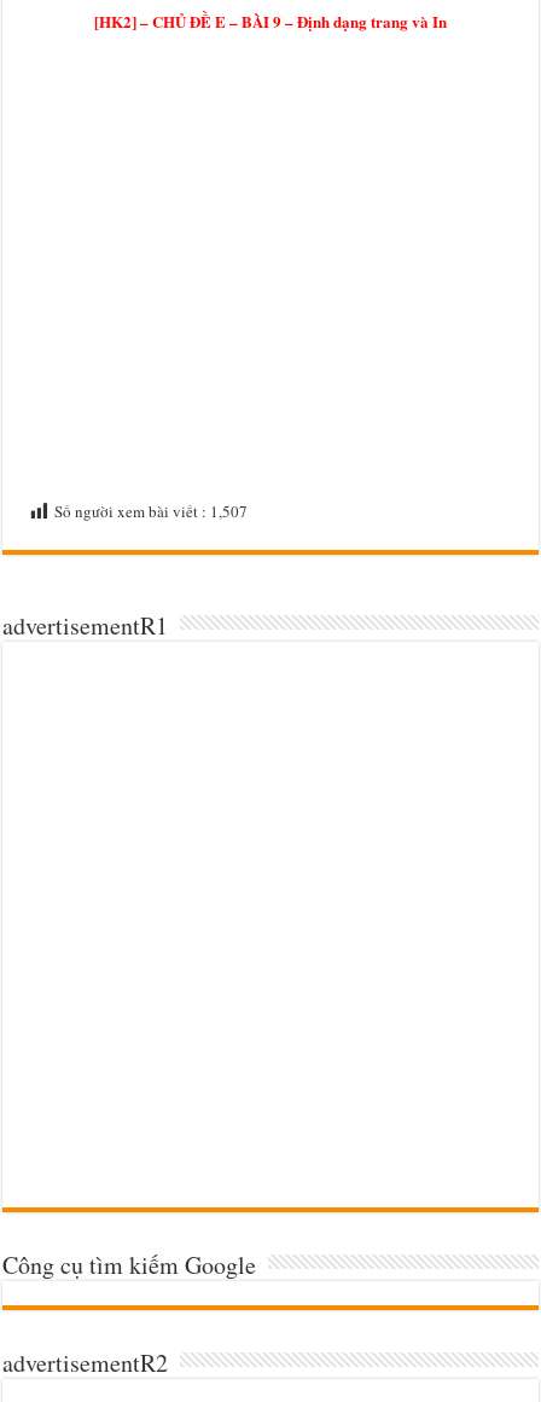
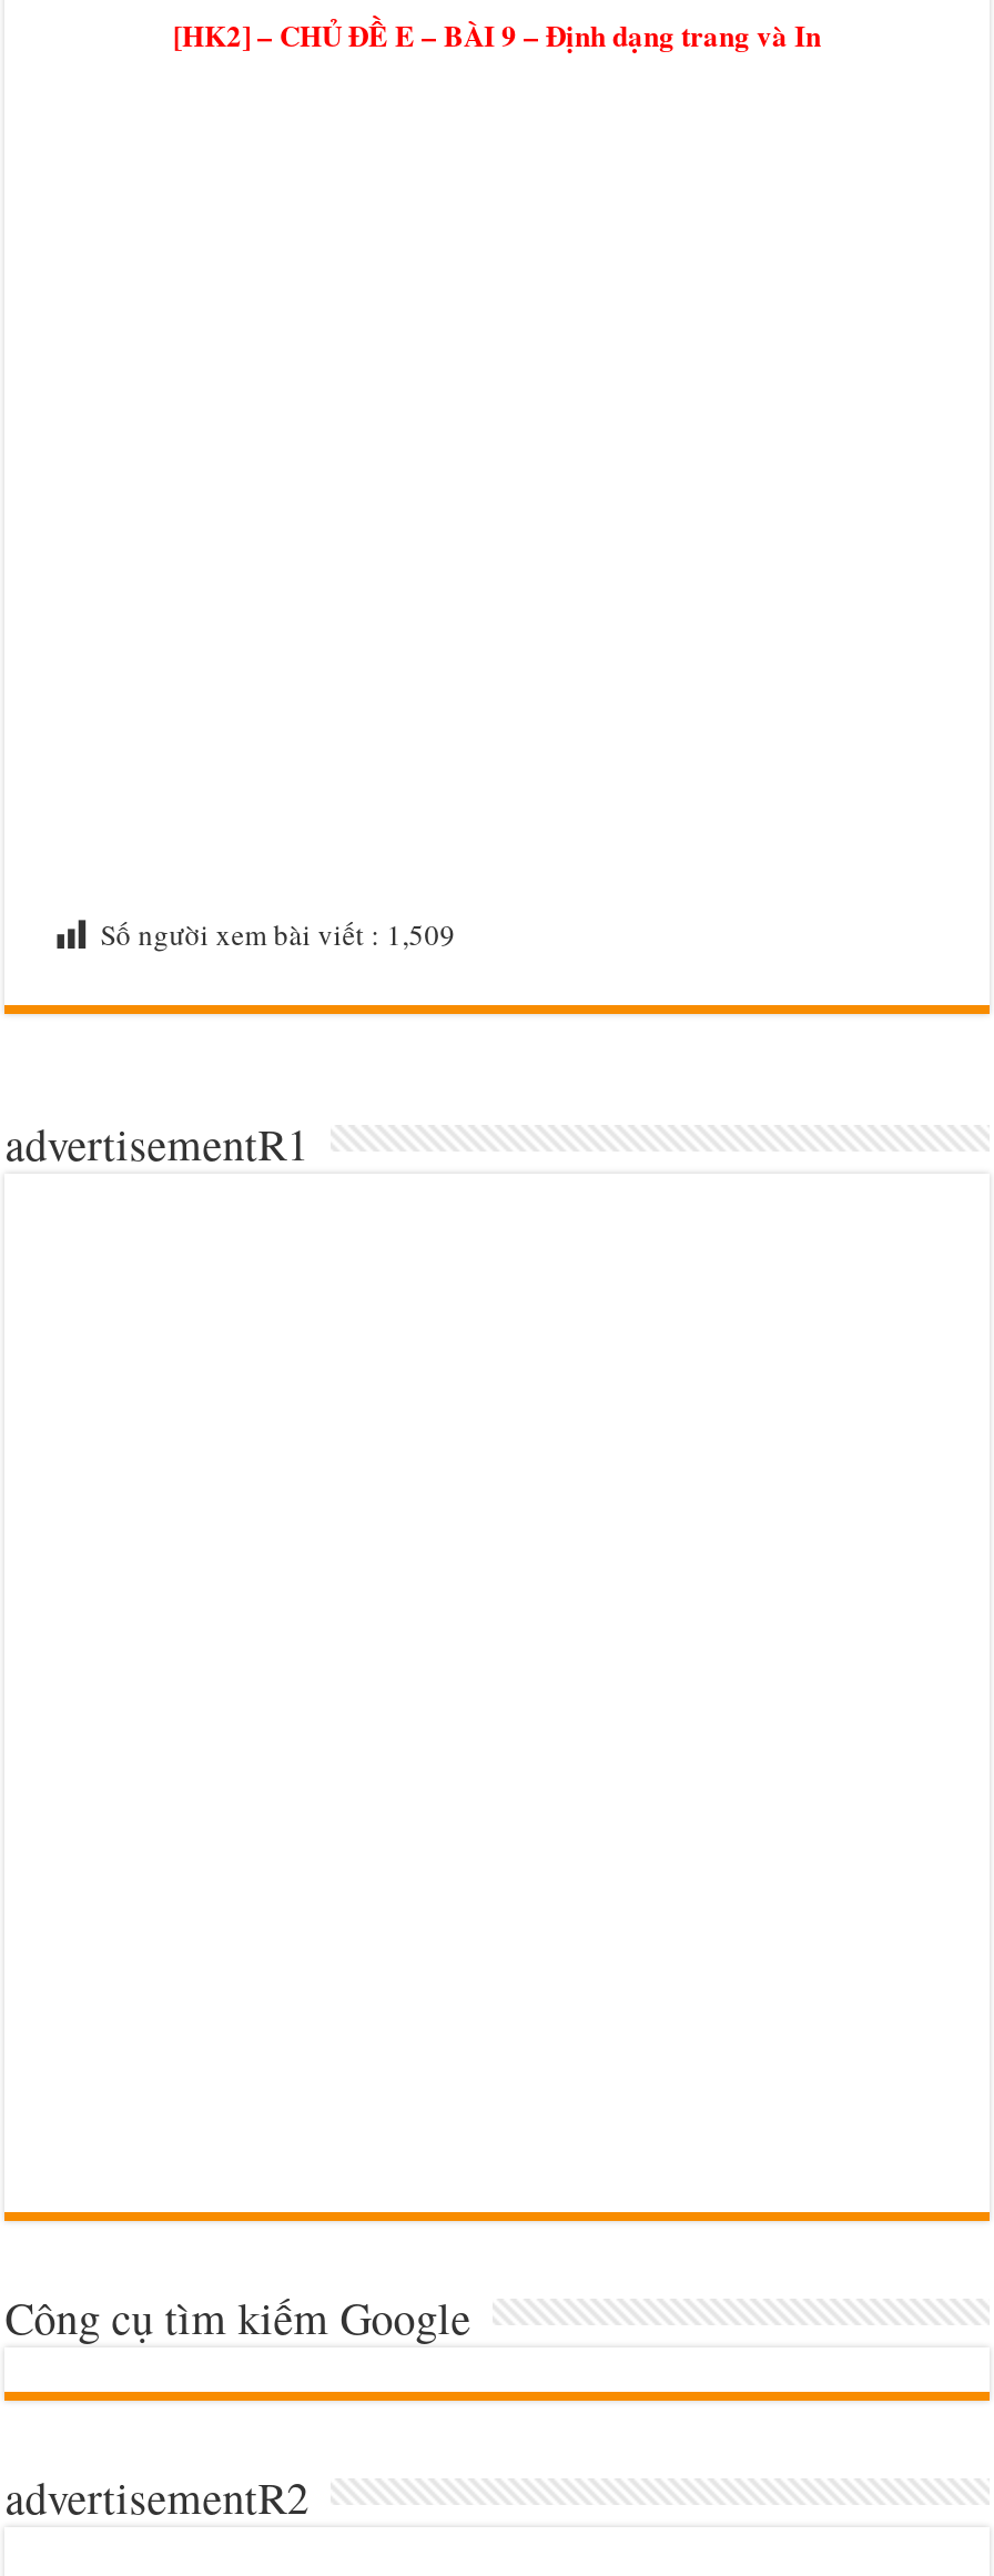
- Số người xem bài viết : 1,507
+ Số người xem bài viết : 1,509
